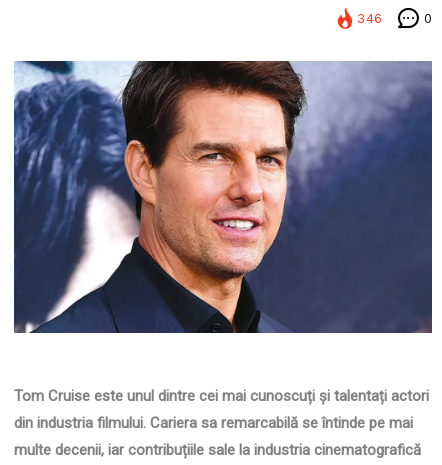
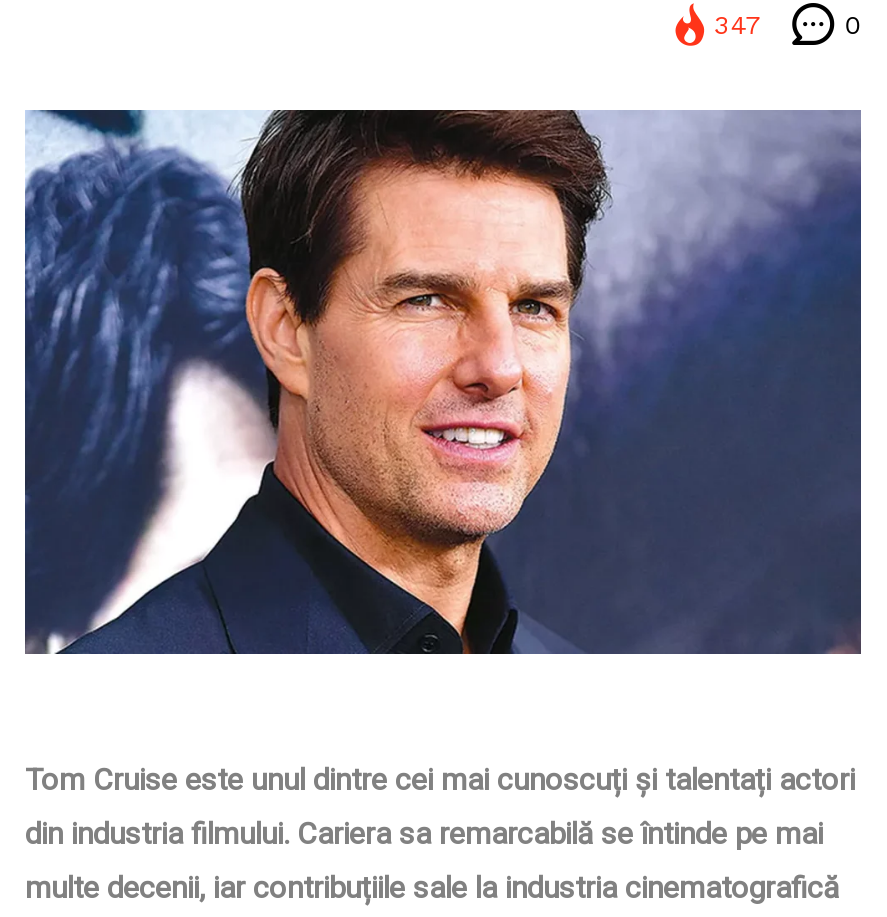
- 346
+ 347
